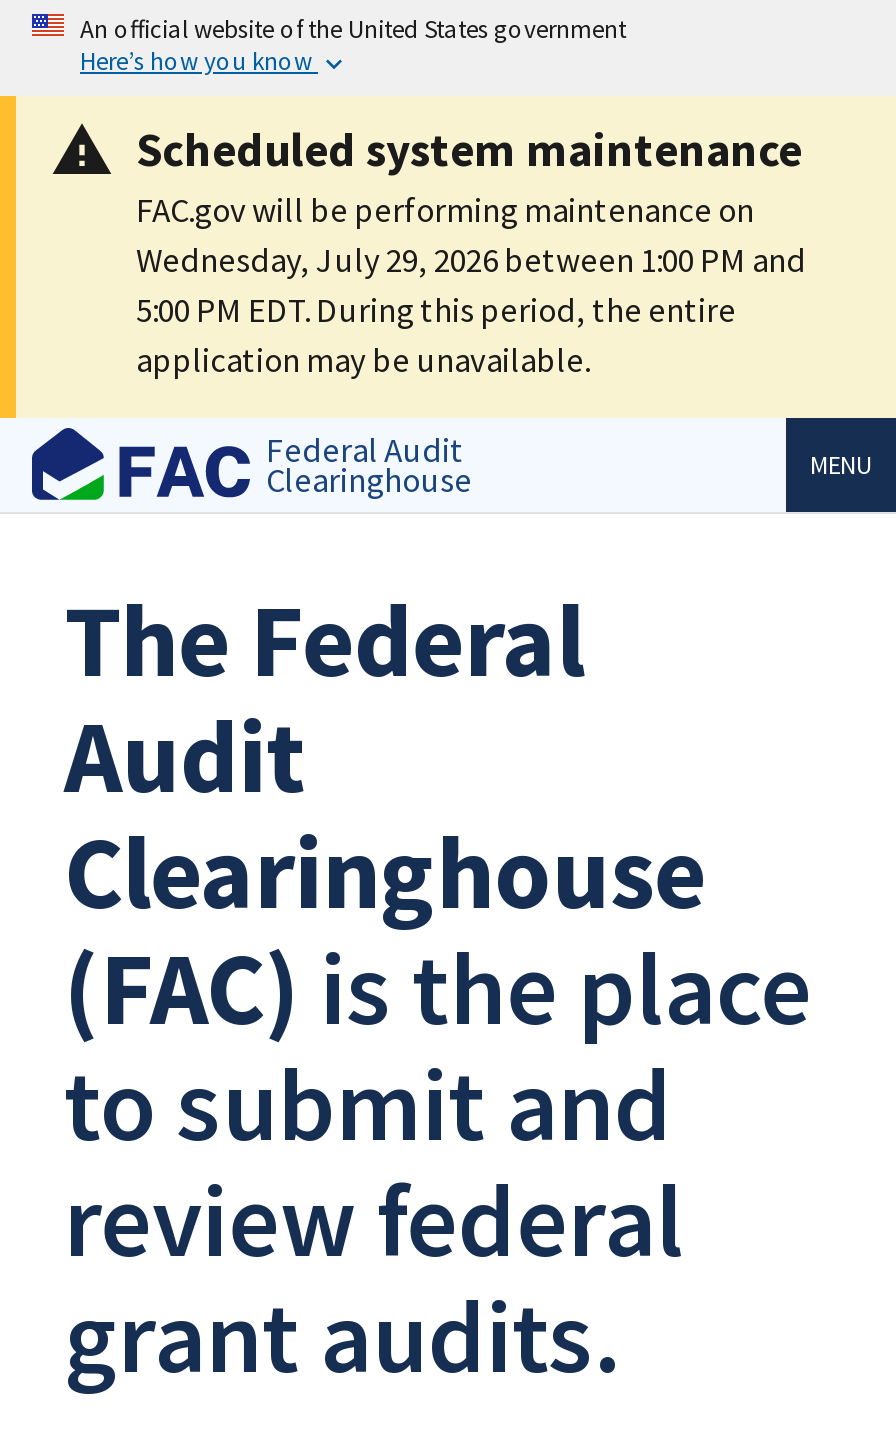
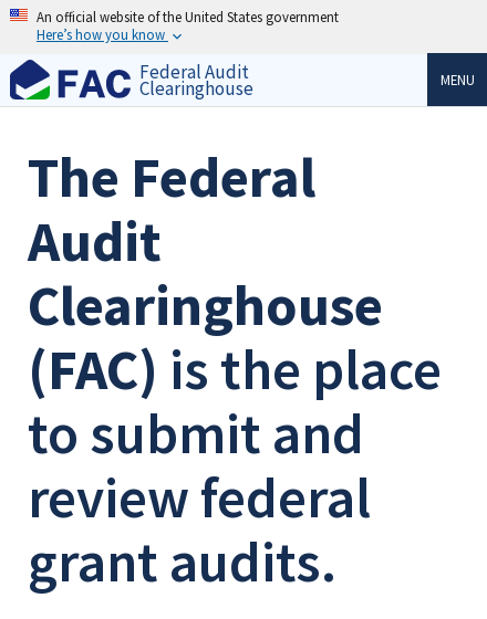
- [image]
- Scheduled system maintenance
- FAC.gov will be performing maintenance on
- Wednesday, July 29, 2026 between 1:00 PM and
- 5:00 PM EDT. During this period, the entire
- application may be unavailable.
